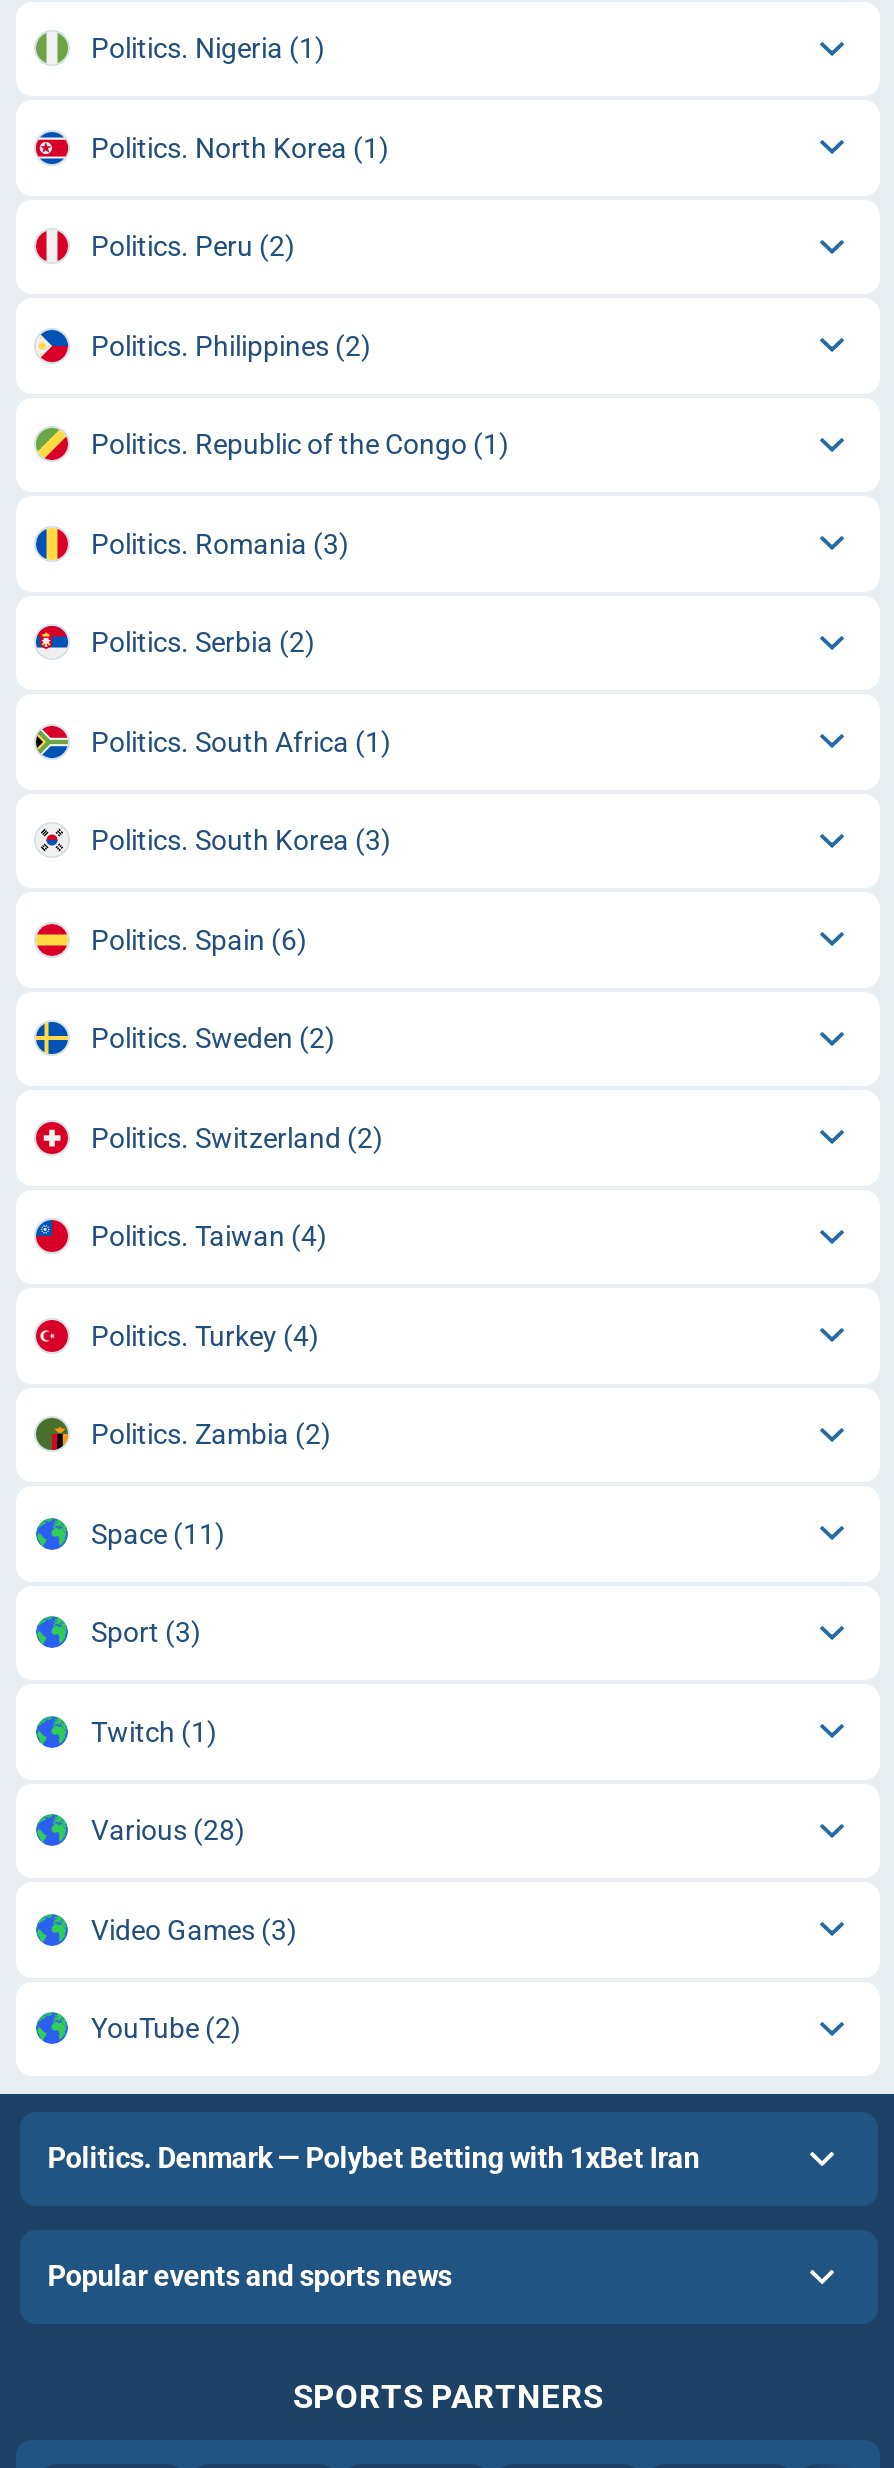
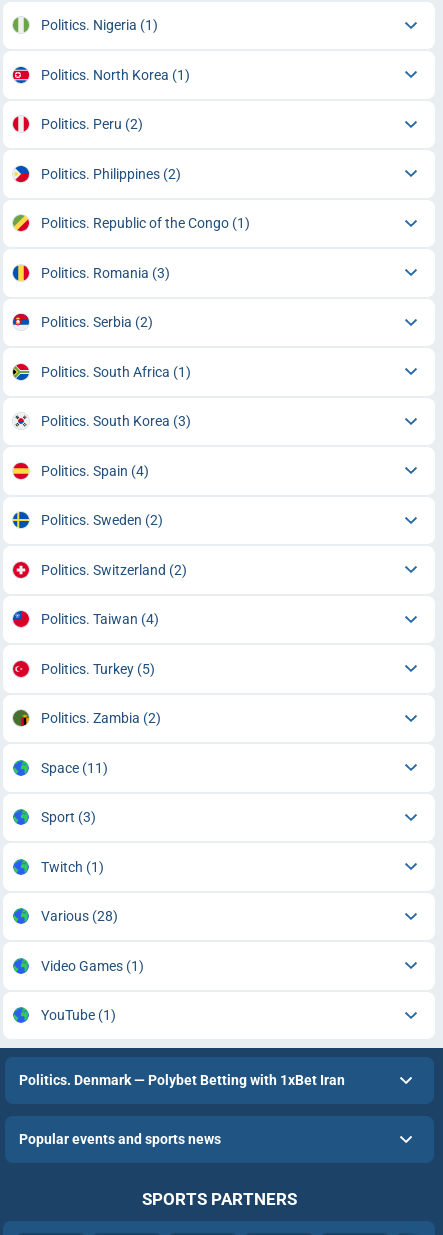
- Politics. Spain (6)
+ Politics. Spain (4)

- Politics. Turkey (4)
+ Politics. Turkey (5)

- Video Games (3)
+ Video Games (1)

- YouTube (2)
+ YouTube (1)
